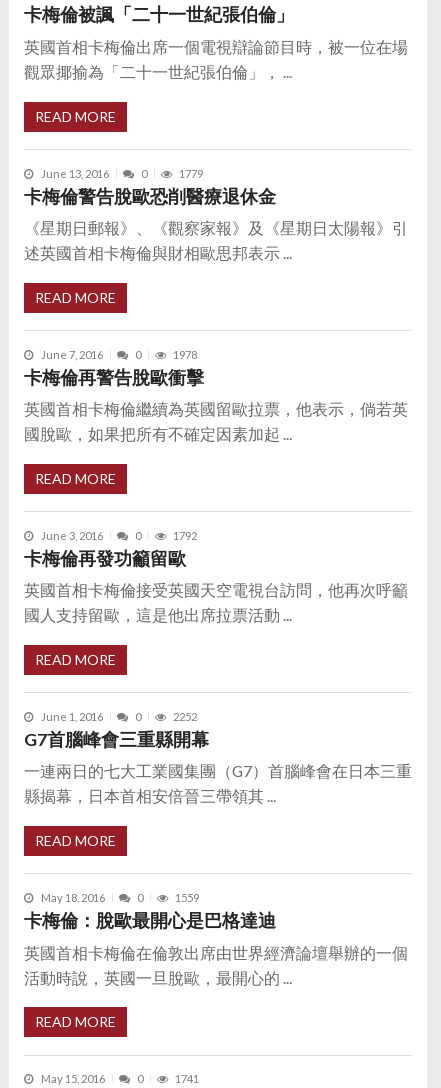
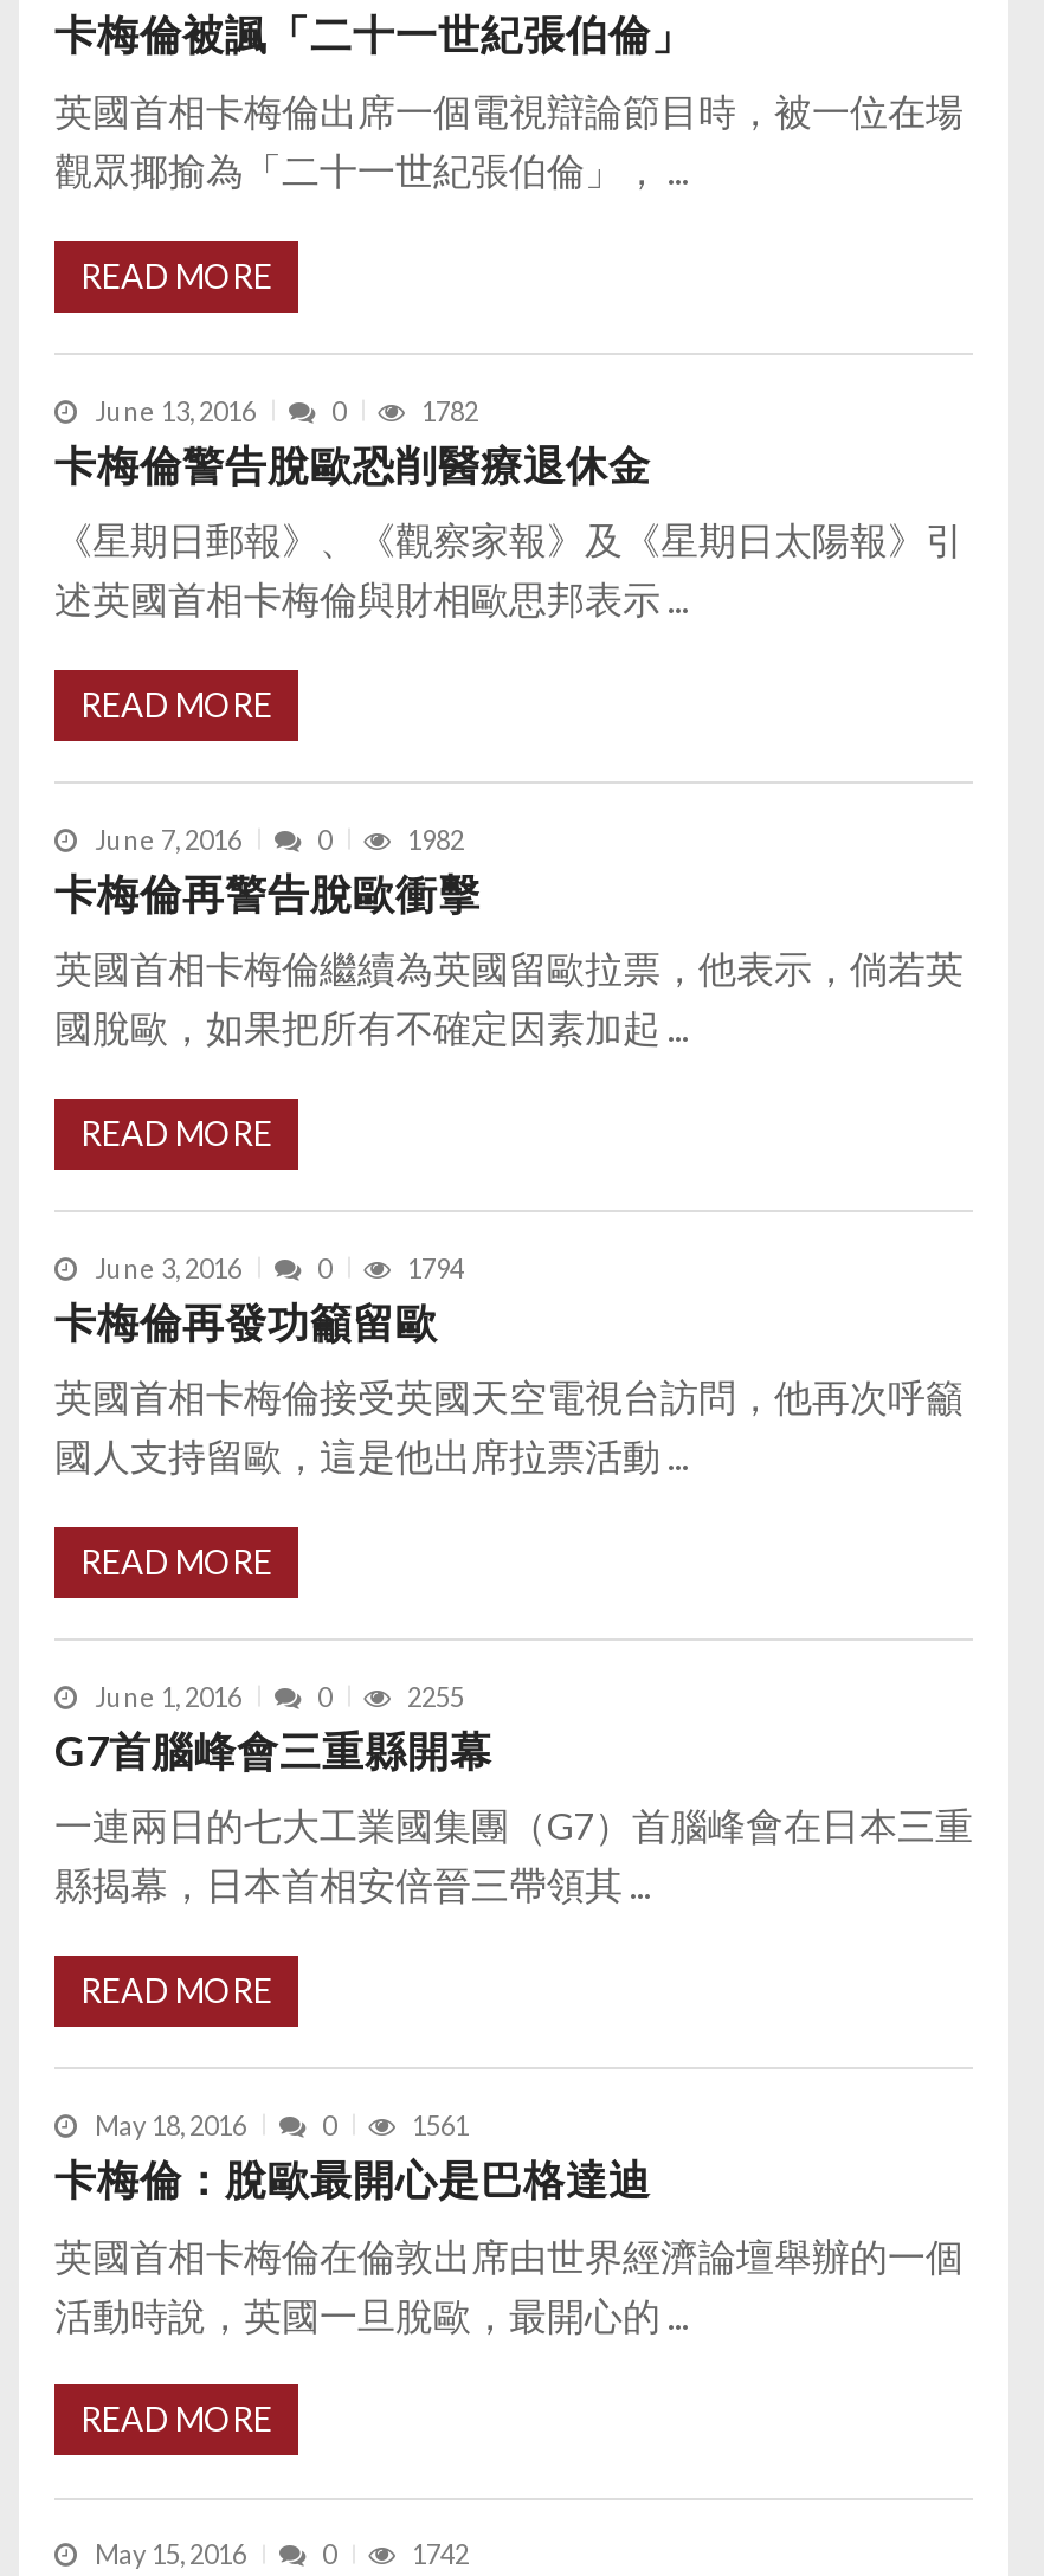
- 1779
+ 1782

- 1978
+ 1982

- 1792
+ 1794

- 2252
+ 2255

- 1559
+ 1561

- 1741
+ 1742
